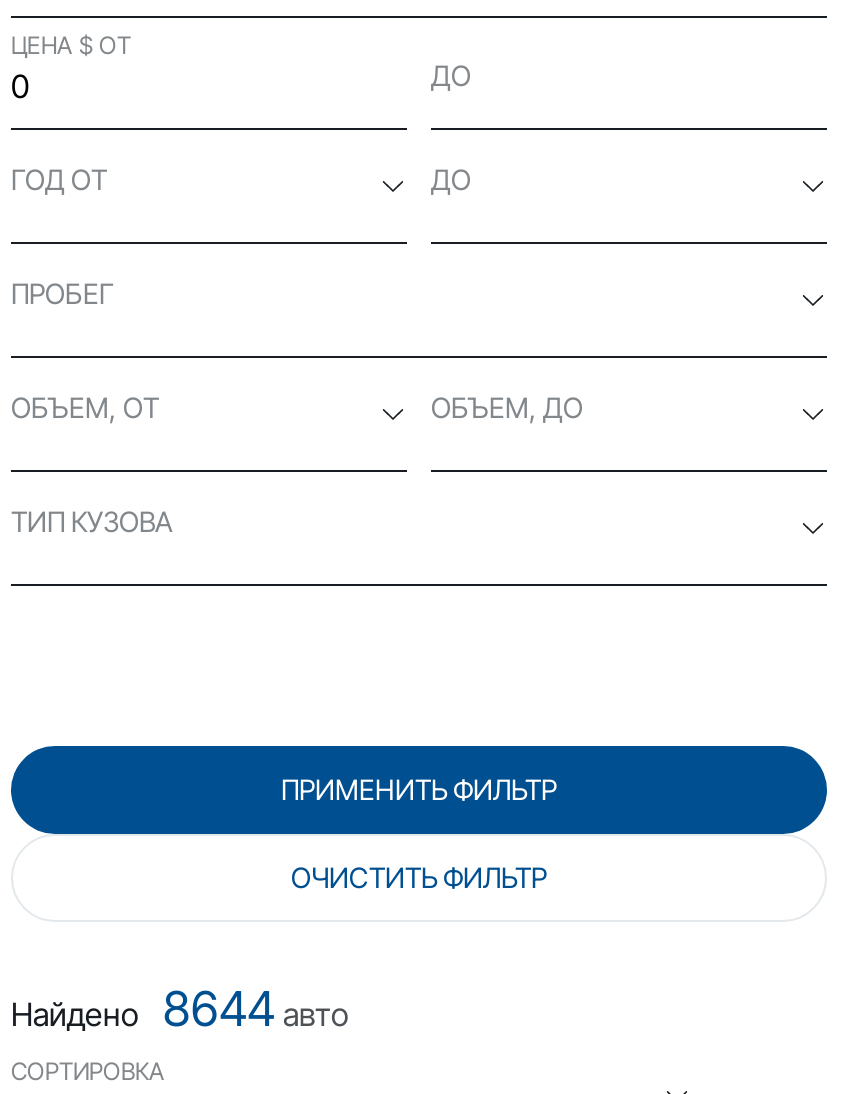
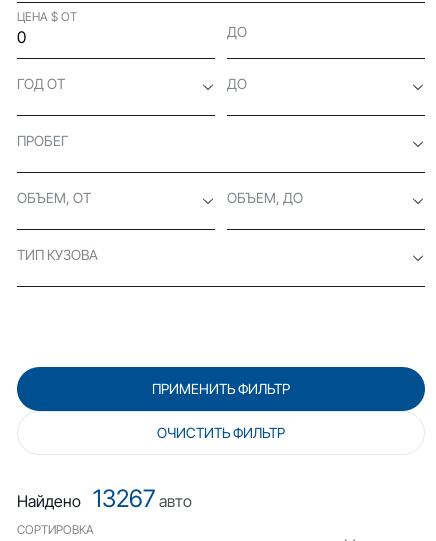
- Найдено 8644 авто
+ Найдено 13267 авто
